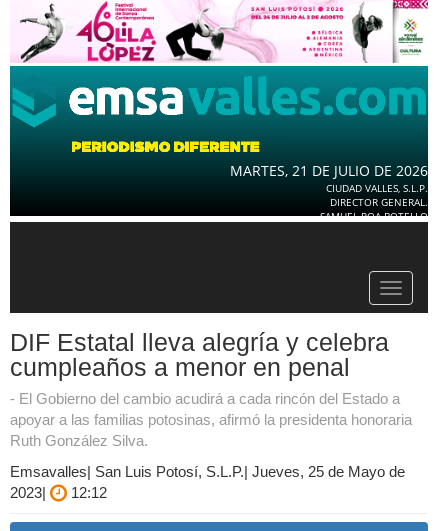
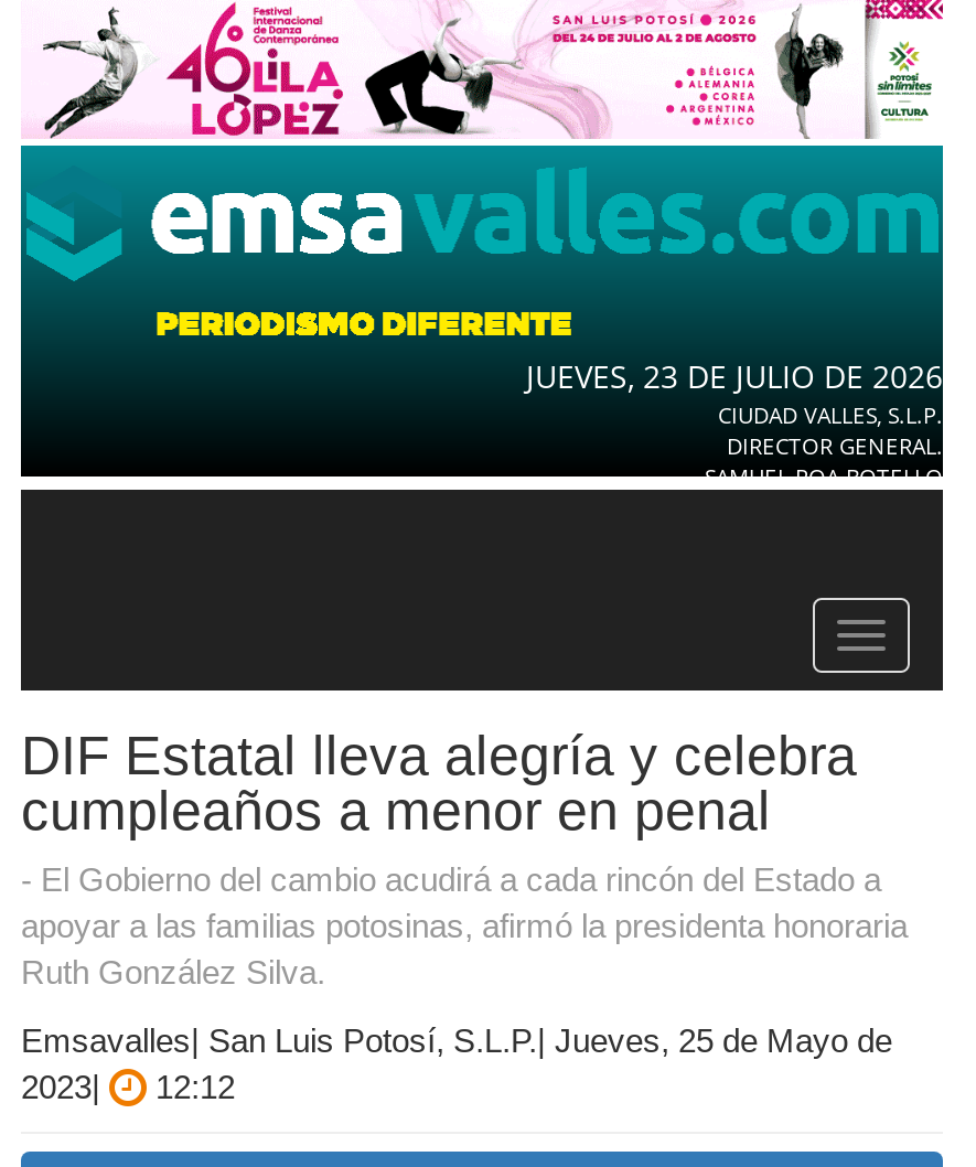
- MARTES, 21 DE JULIO DE 2026
+ JUEVES, 23 DE JULIO DE 2026
